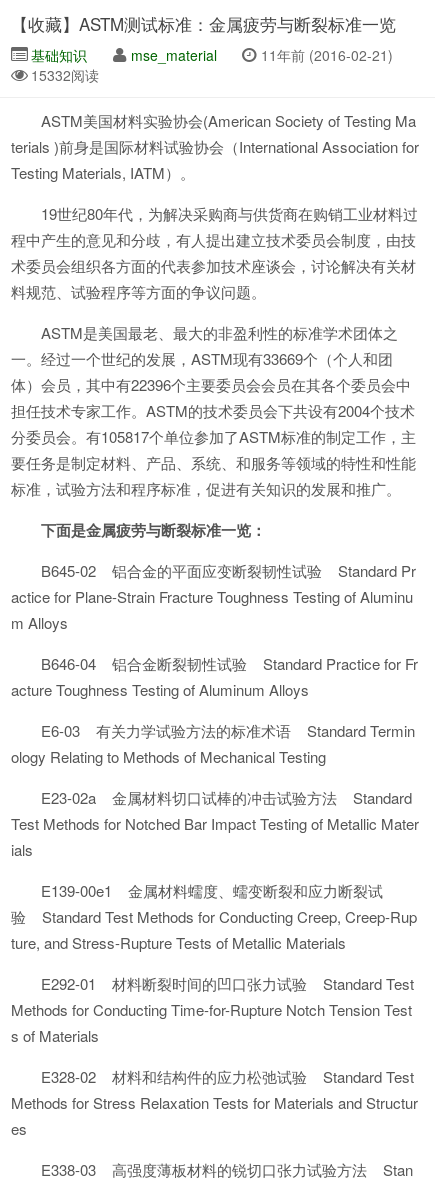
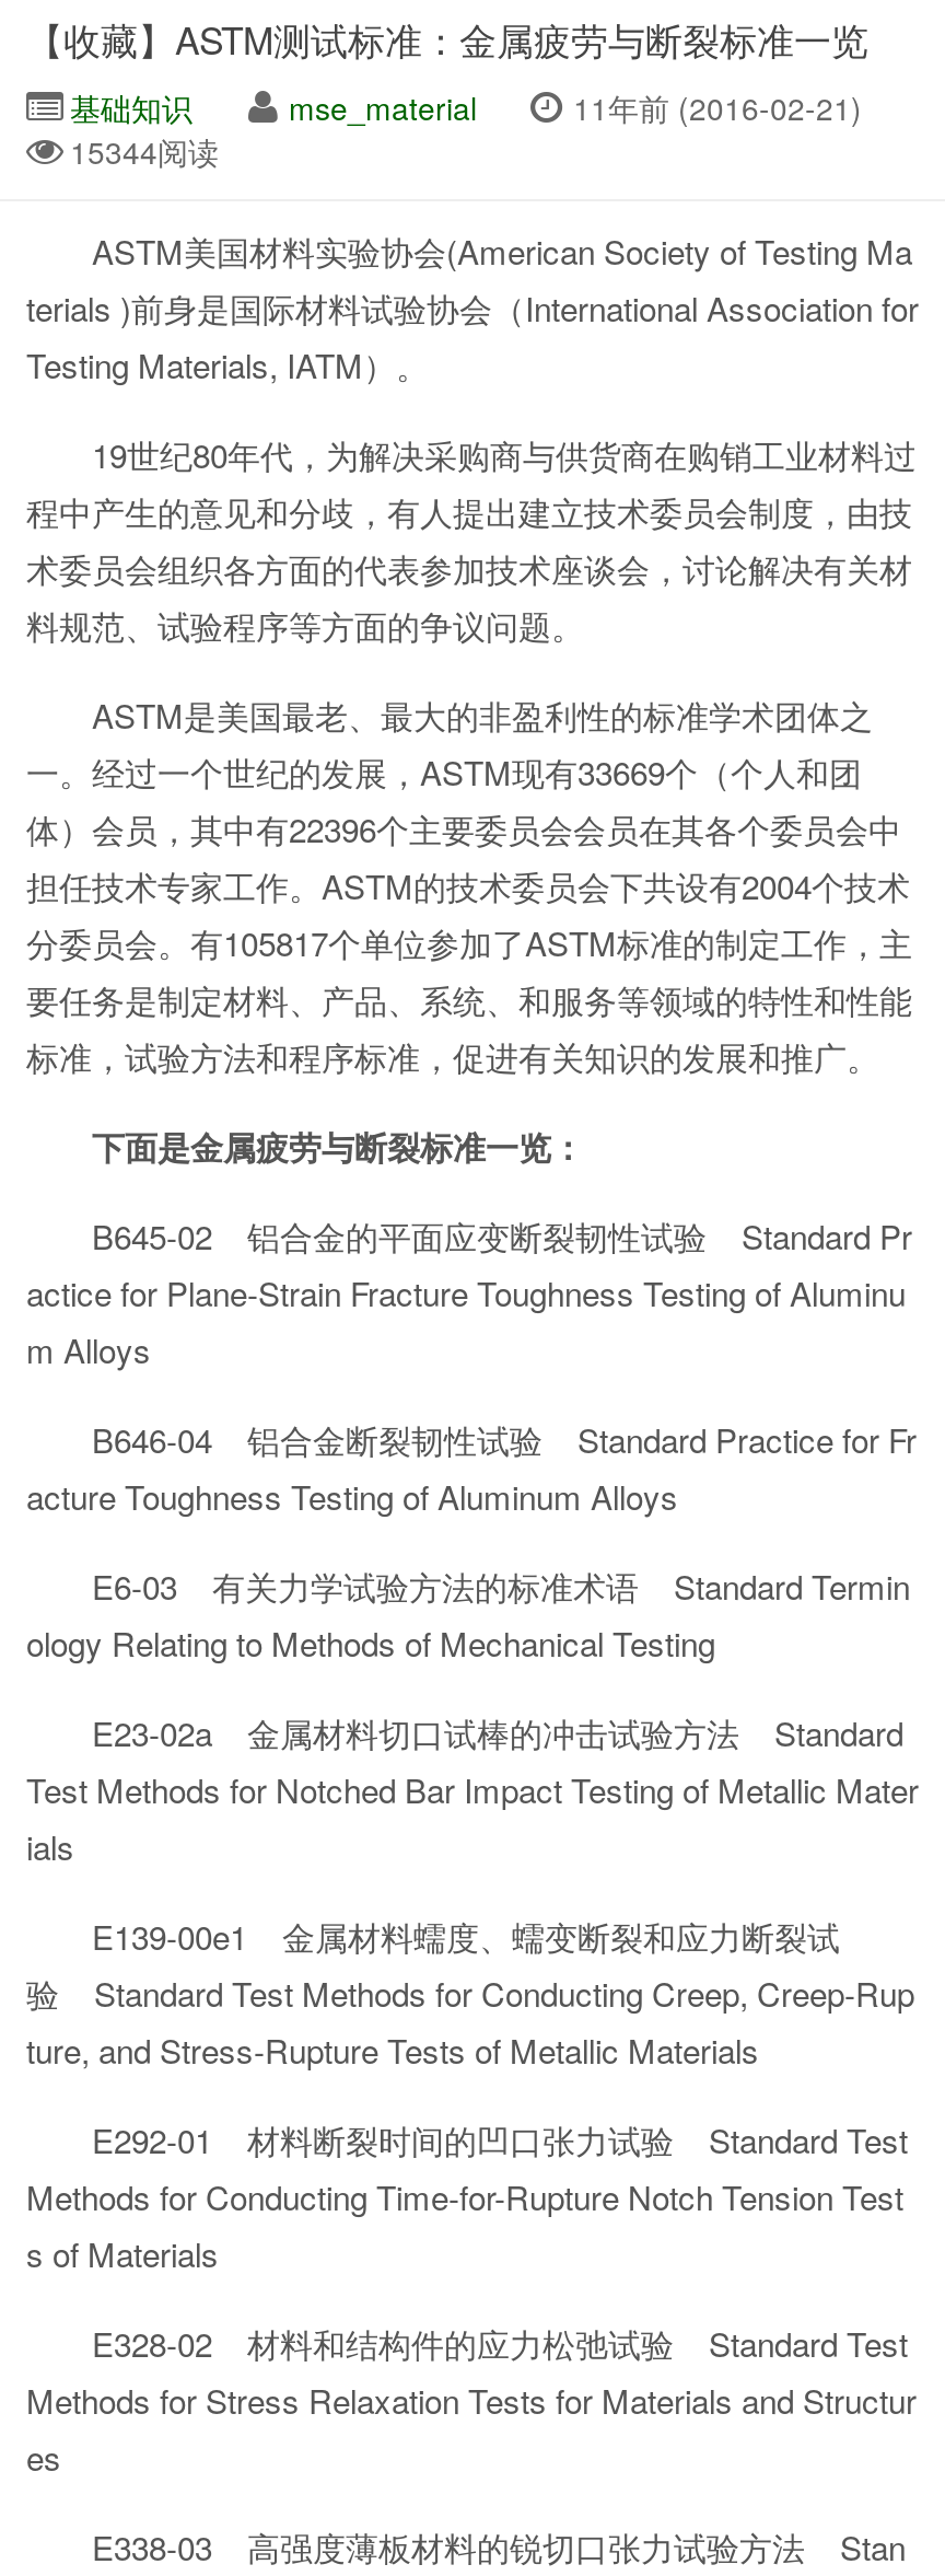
- 15332阅读
+ 15344阅读
